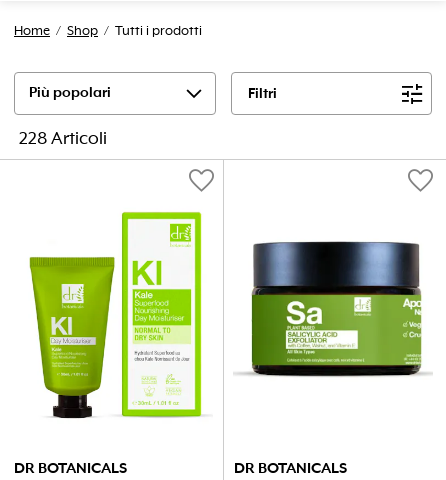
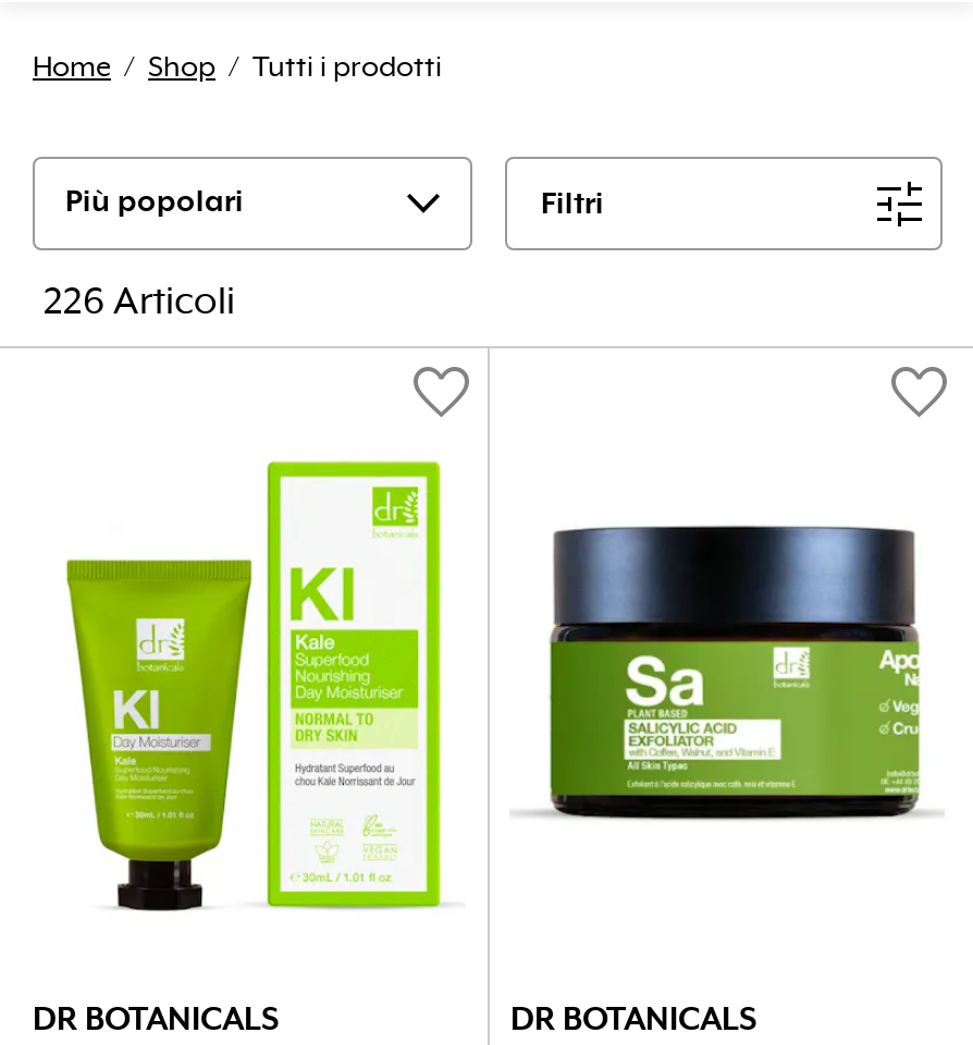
- 228 Articoli
+ 226 Articoli
